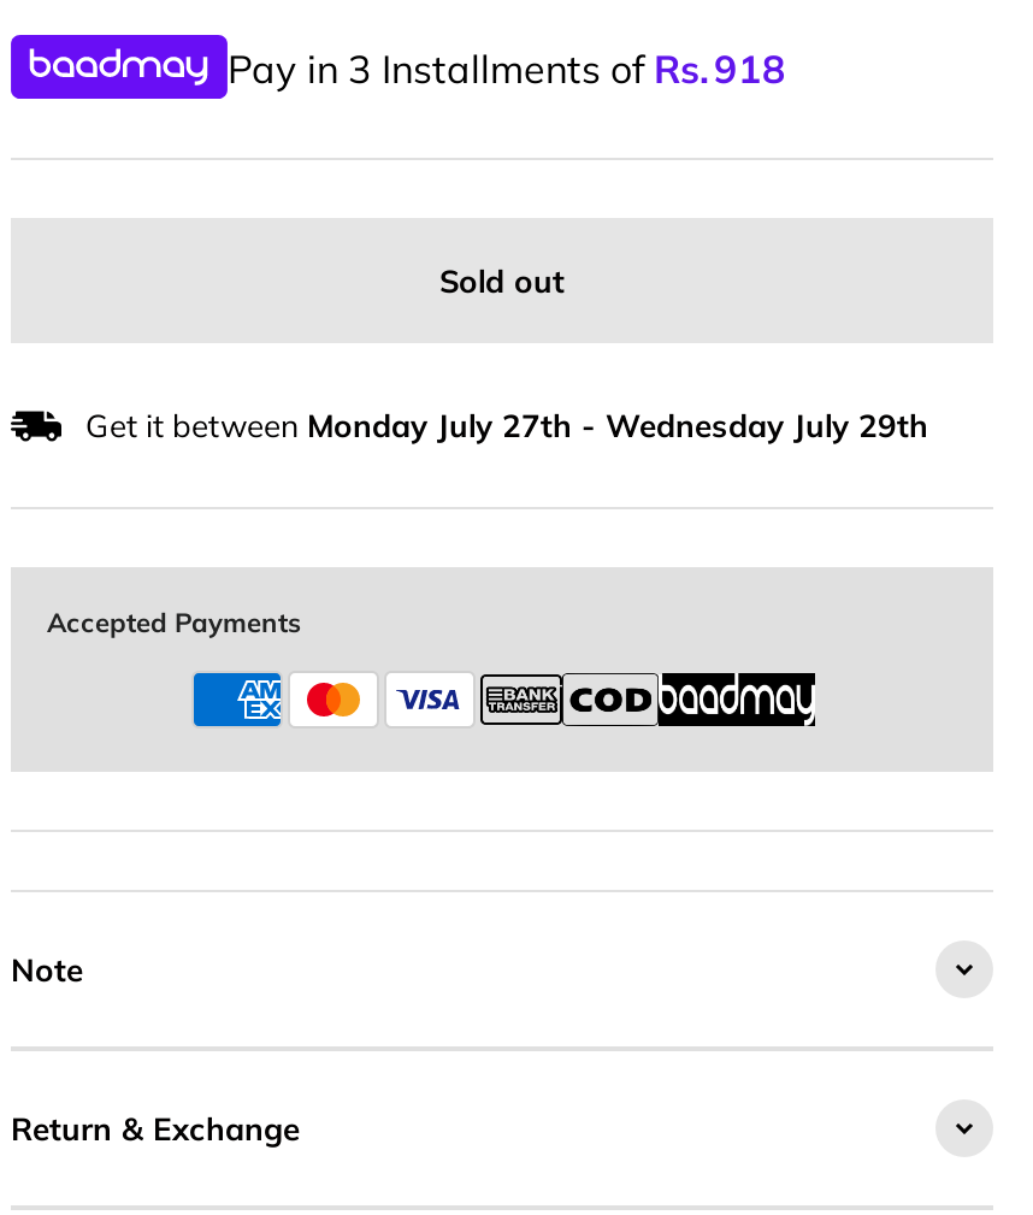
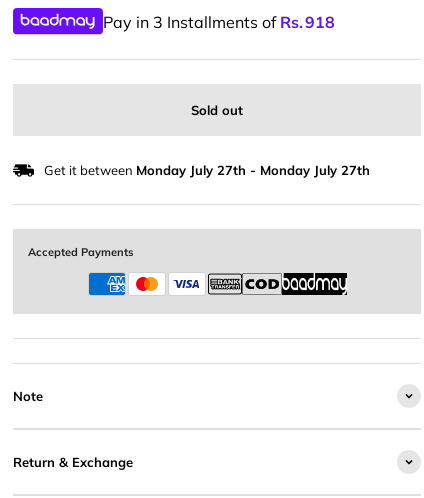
- Get it between Monday July 27th - Wednesday July 29th
+ Get it between Monday July 27th - Monday July 27th
